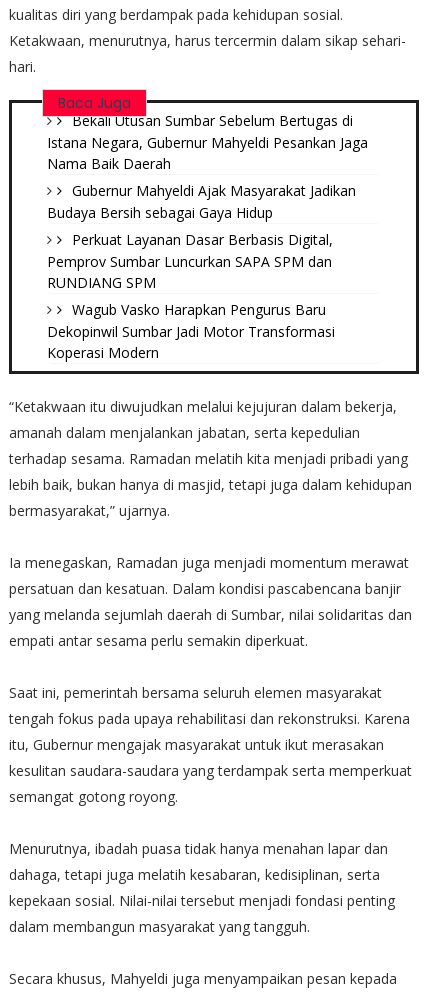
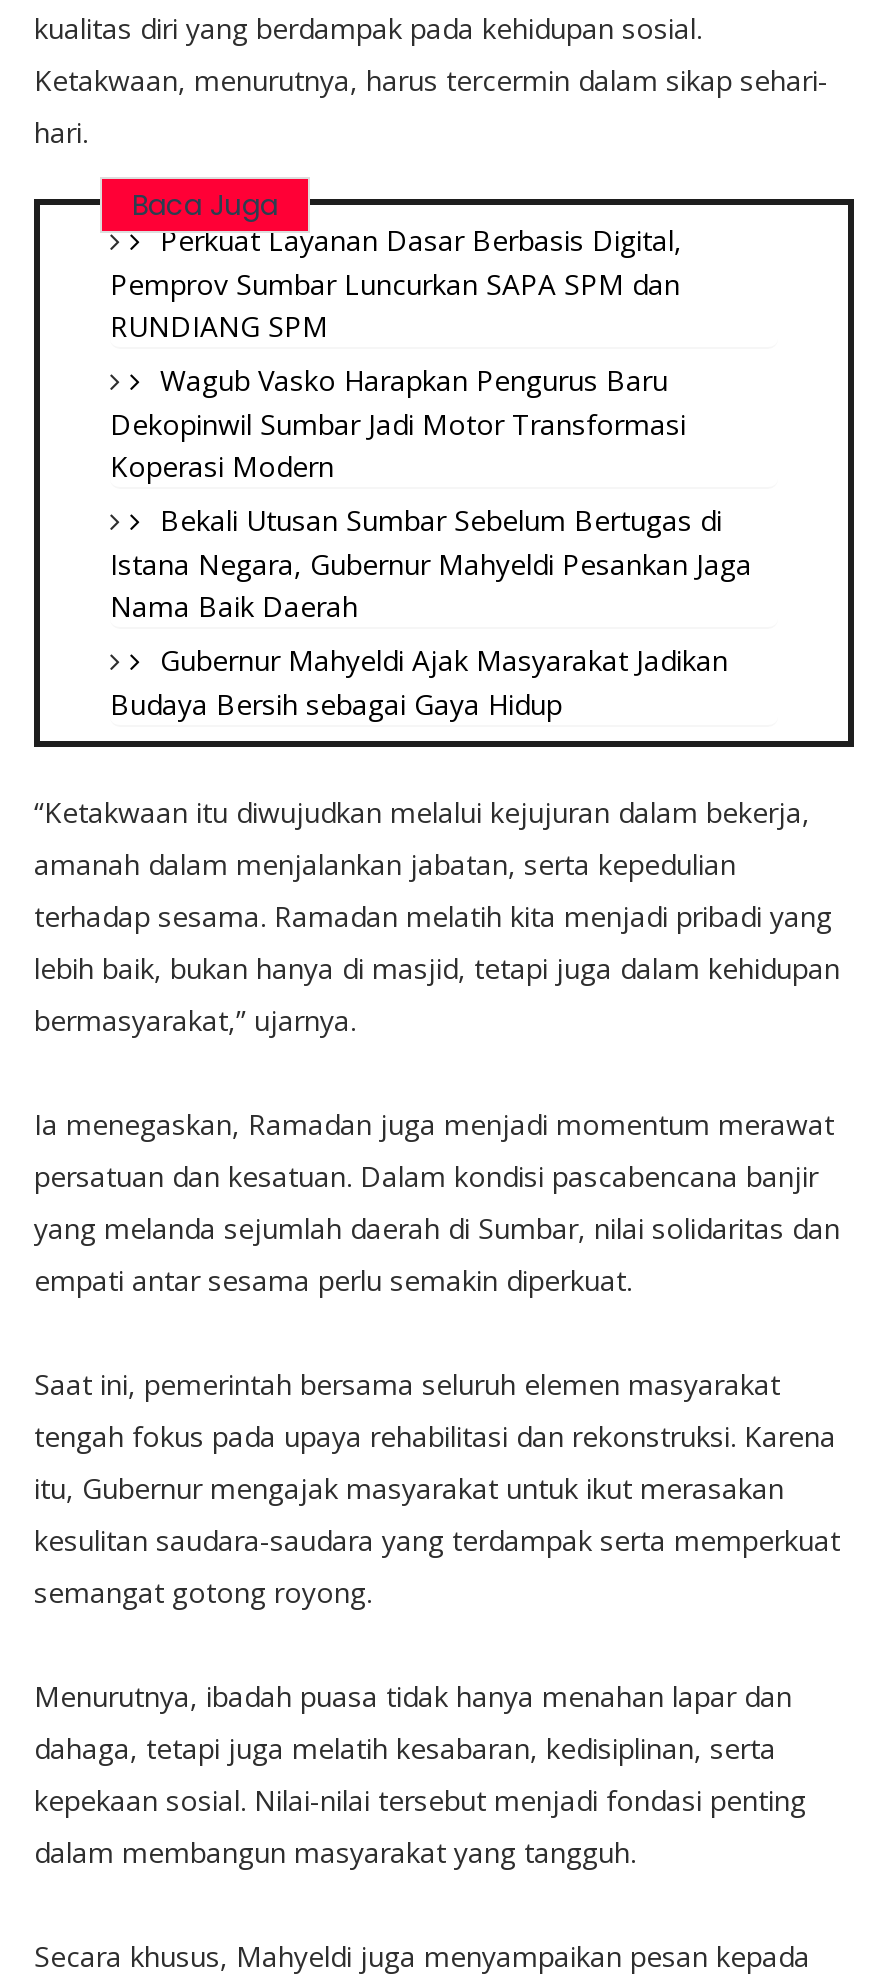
moved down: Bekali Utusan Sumbar Sebelum Bertugas di | Istana Negara, Gubernur Mahyeldi Pesankan Jaga | Nama Baik Daerah | Gubernur Mahyeldi Ajak Masyarakat Jadikan | Budaya Bersih sebagai Gaya Hidup

moved up: Perkuat Layanan Dasar Berbasis Digital, | Pemprov Sumbar Luncurkan SAPA SPM dan | RUNDIANG SPM | Wagub Vasko Harapkan Pengurus Baru | Dekopinwil Sumbar Jadi Motor Transformasi | Koperasi Modern
